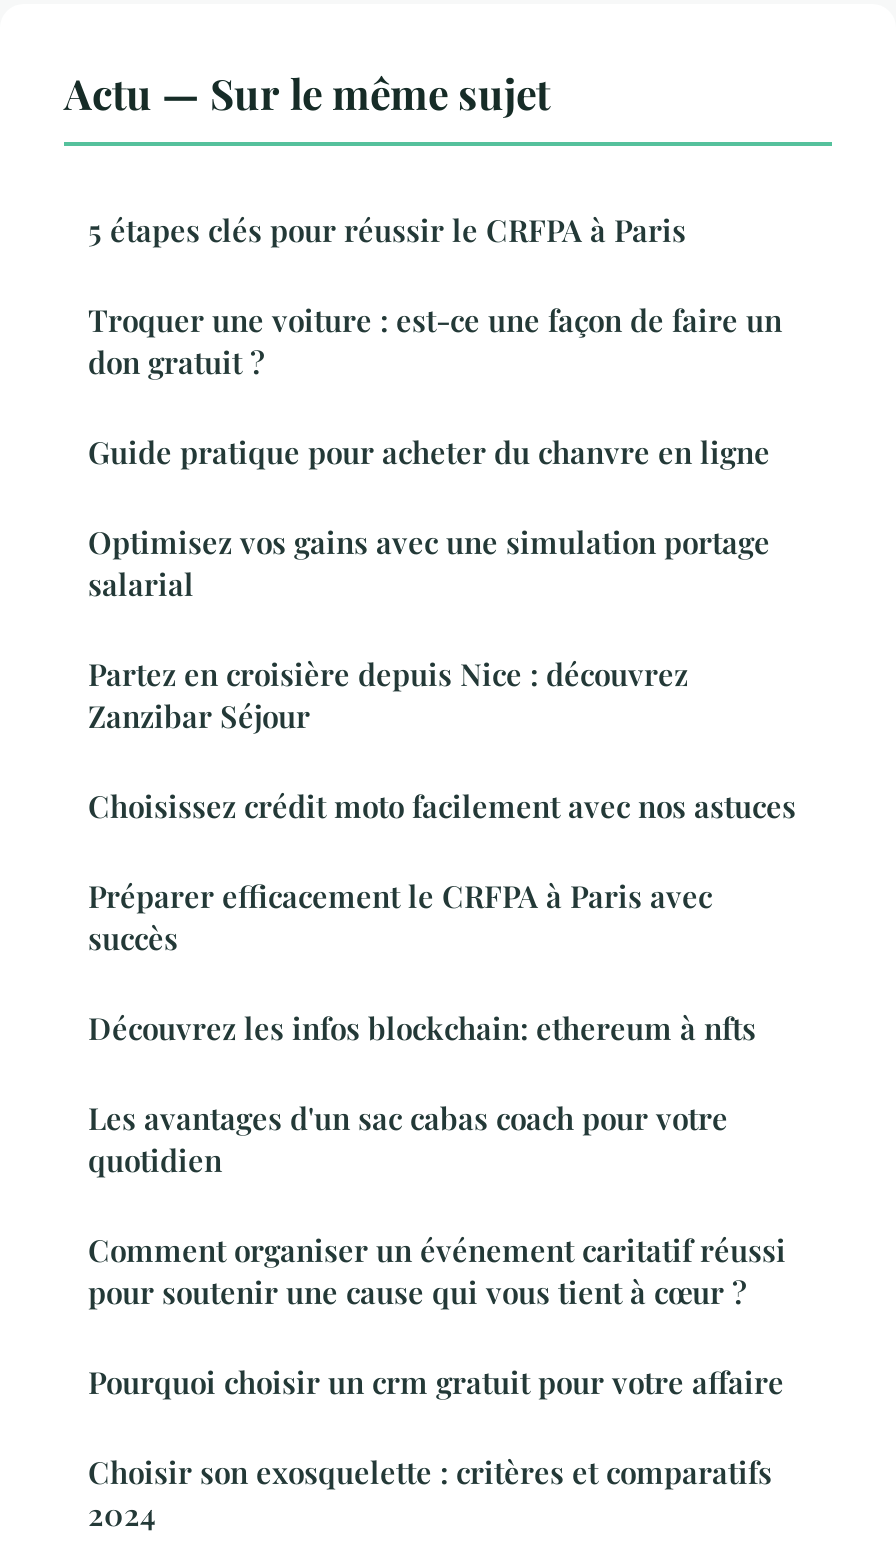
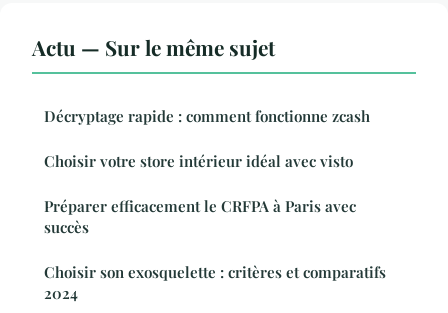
- 5 étapes clés pour réussir le CRFPA à Paris
- Troquer une voiture : est-ce une façon de faire un
- don gratuit ?
- Guide pratique pour acheter du chanvre en ligne
- Optimisez vos gains avec une simulation portage
- salarial
- Partez en croisière depuis Nice : découvrez
- Zanzibar Séjour
- Choisissez crédit moto facilement avec nos astuces
+ Décryptage rapide : comment fonctionne zcash
+ Choisir votre store intérieur idéal avec visto

- Découvrez les infos blockchain: ethereum à nfts
- Les avantages d'un sac cabas coach pour votre
- quotidien
- Comment organiser un événement caritatif réussi
- pour soutenir une cause qui vous tient à cœur ?
- Pourquoi choisir un crm gratuit pour votre affaire
